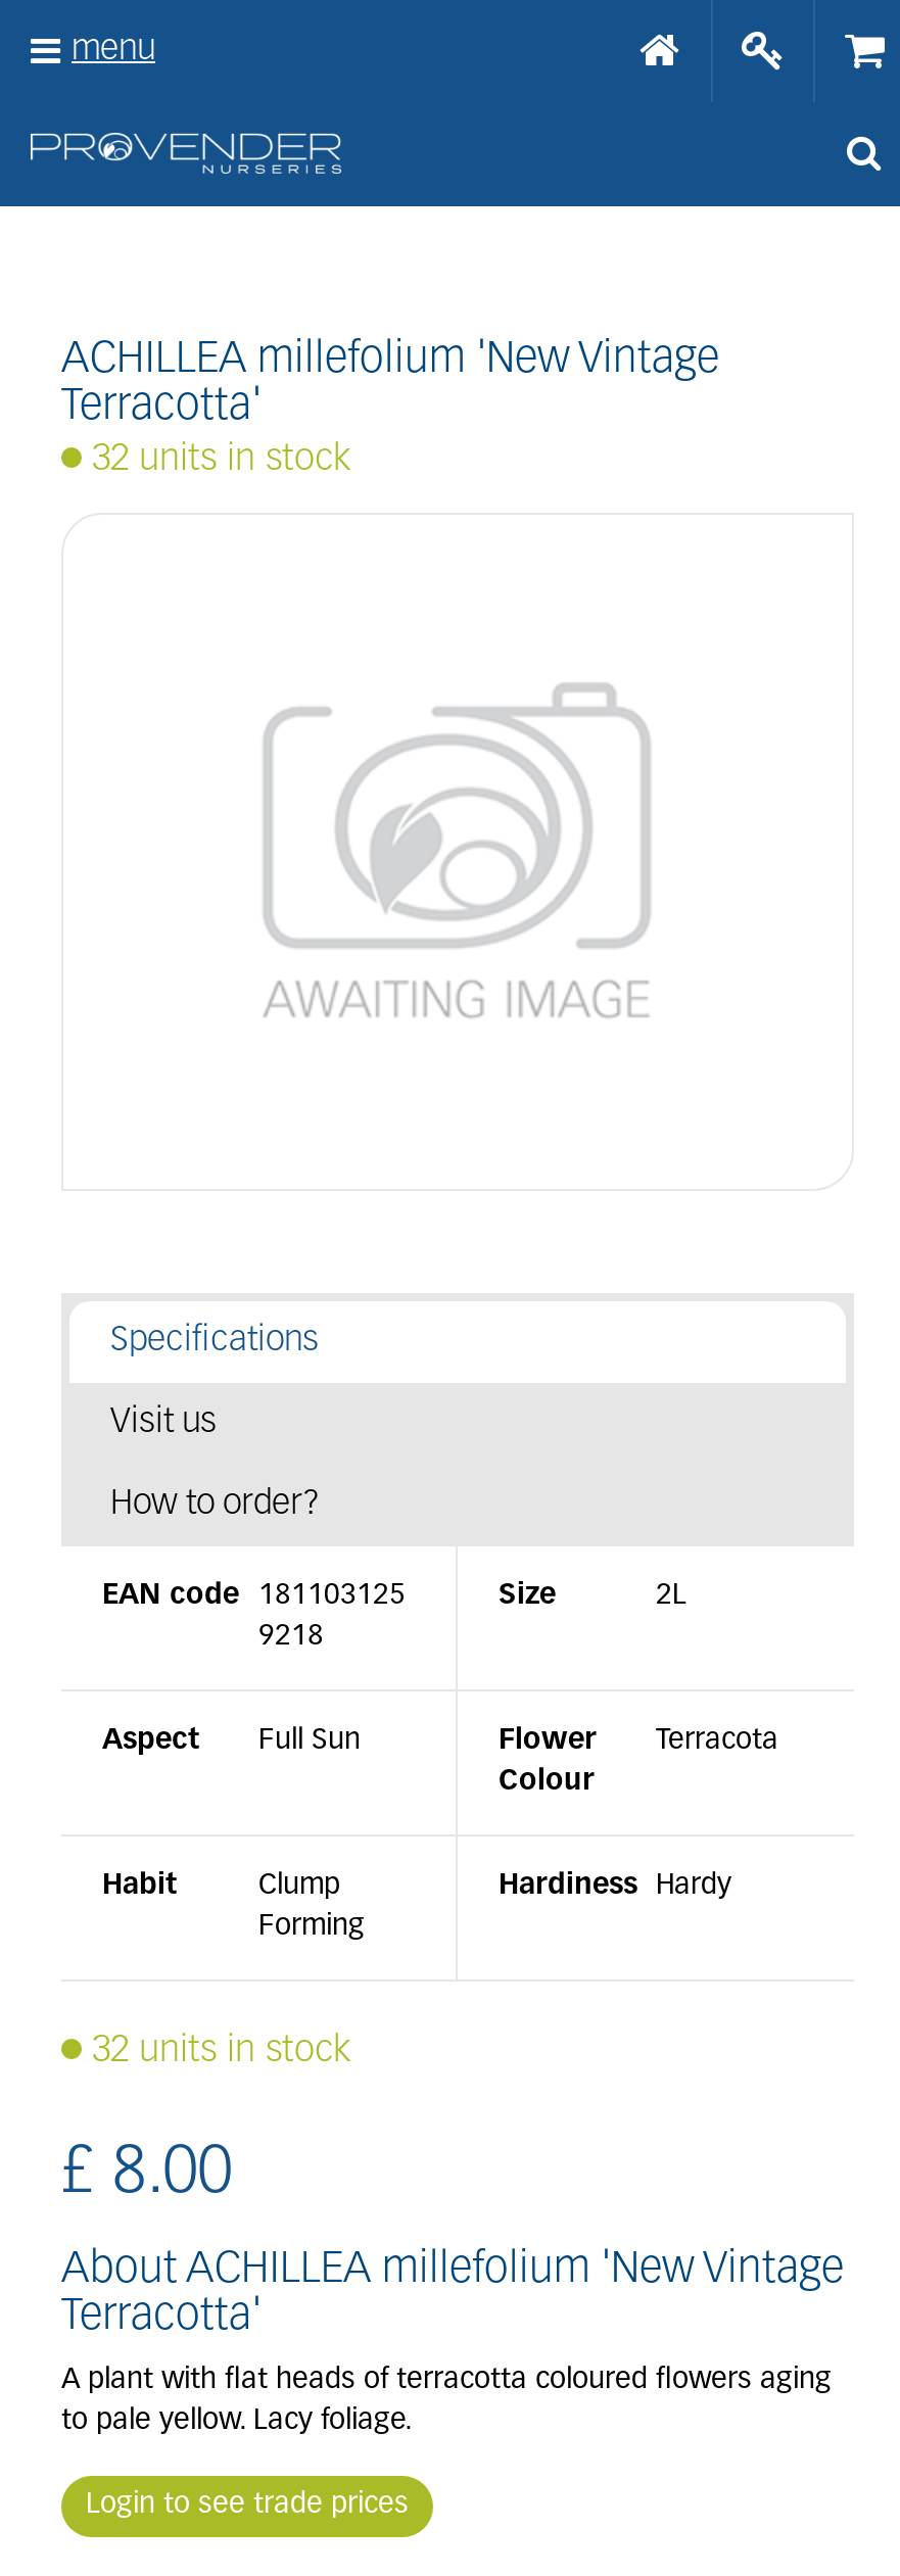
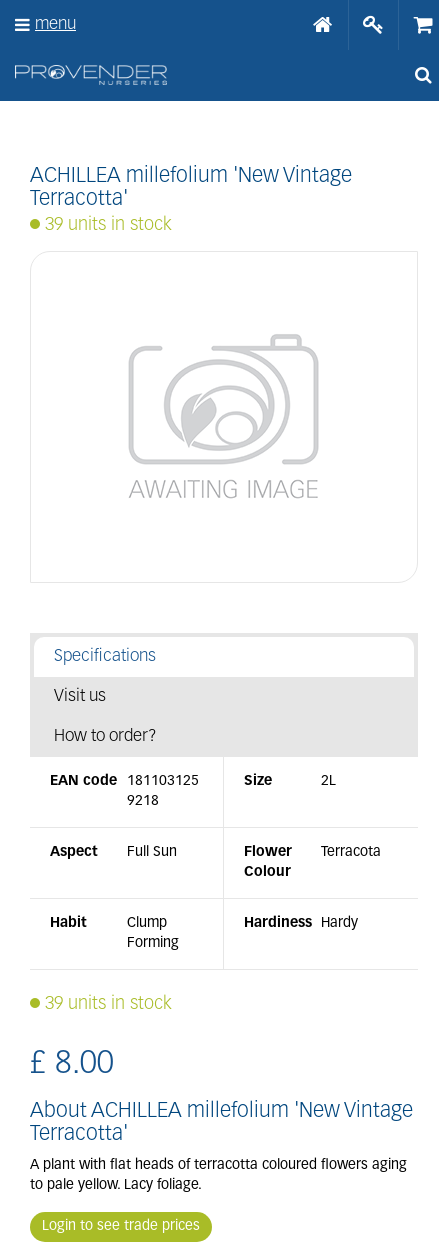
- 32 units in stock
+ 39 units in stock

- 32 units in stock
+ 39 units in stock
